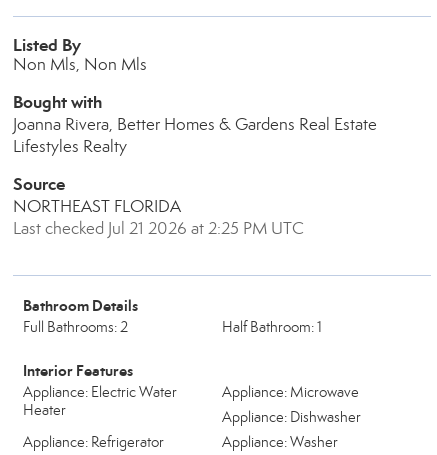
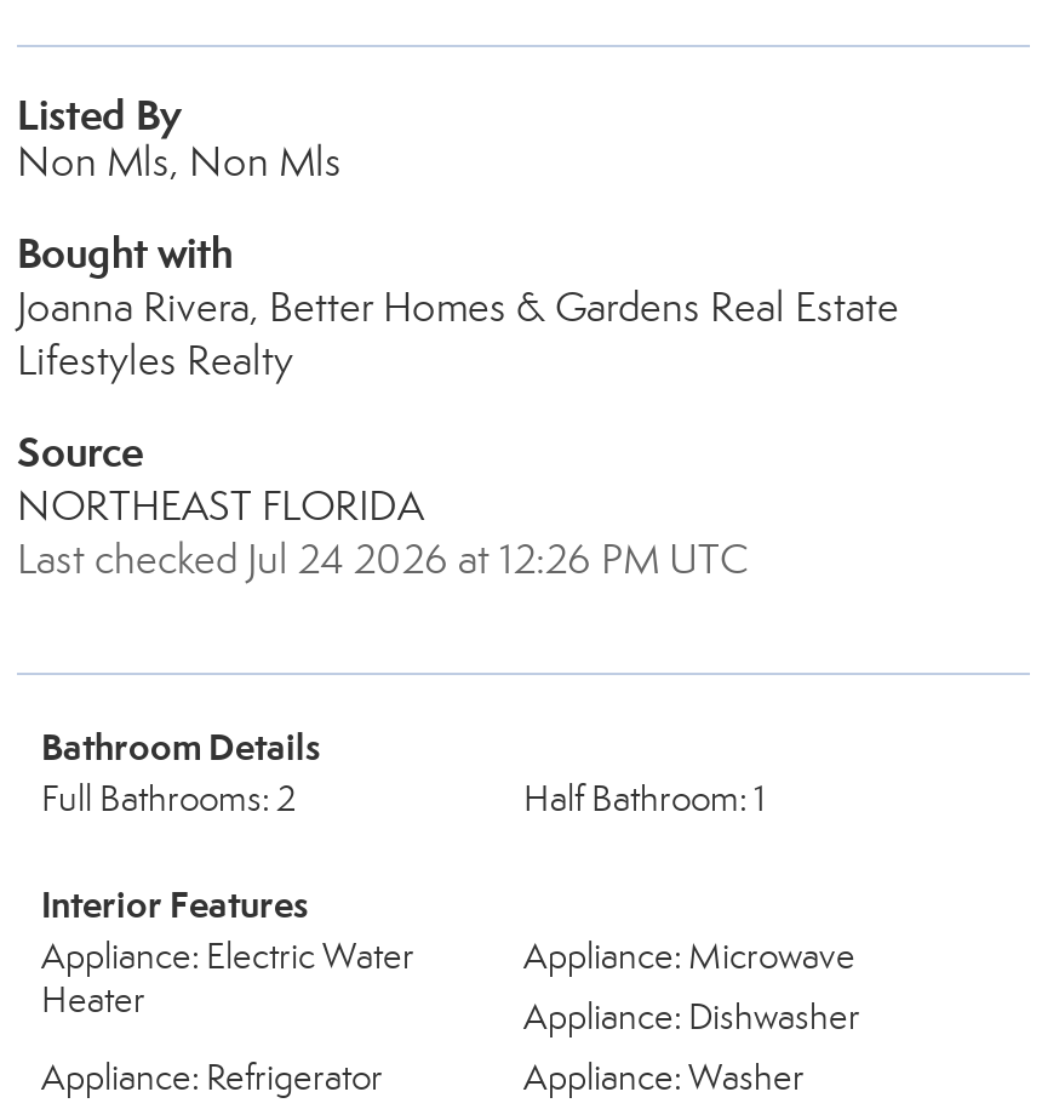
- Last checked Jul 21 2026 at 2:25 PM UTC
+ Last checked Jul 24 2026 at 12:26 PM UTC
